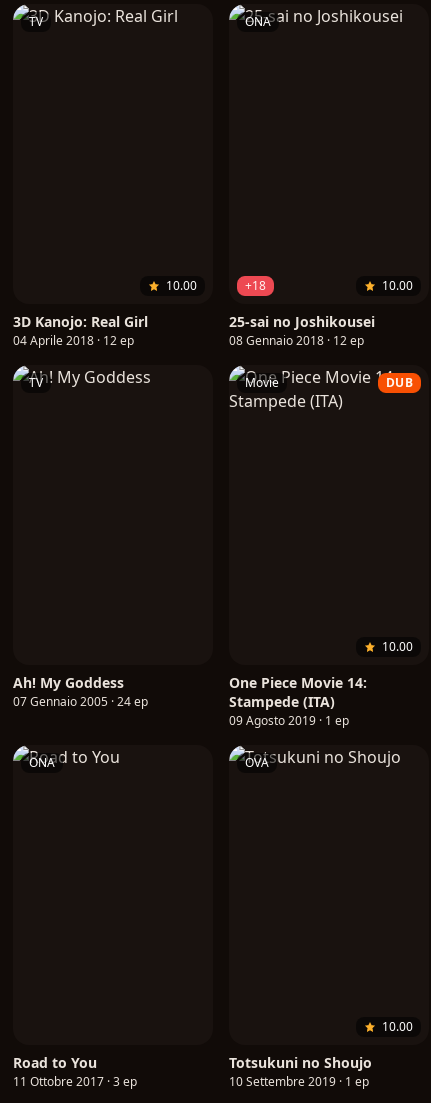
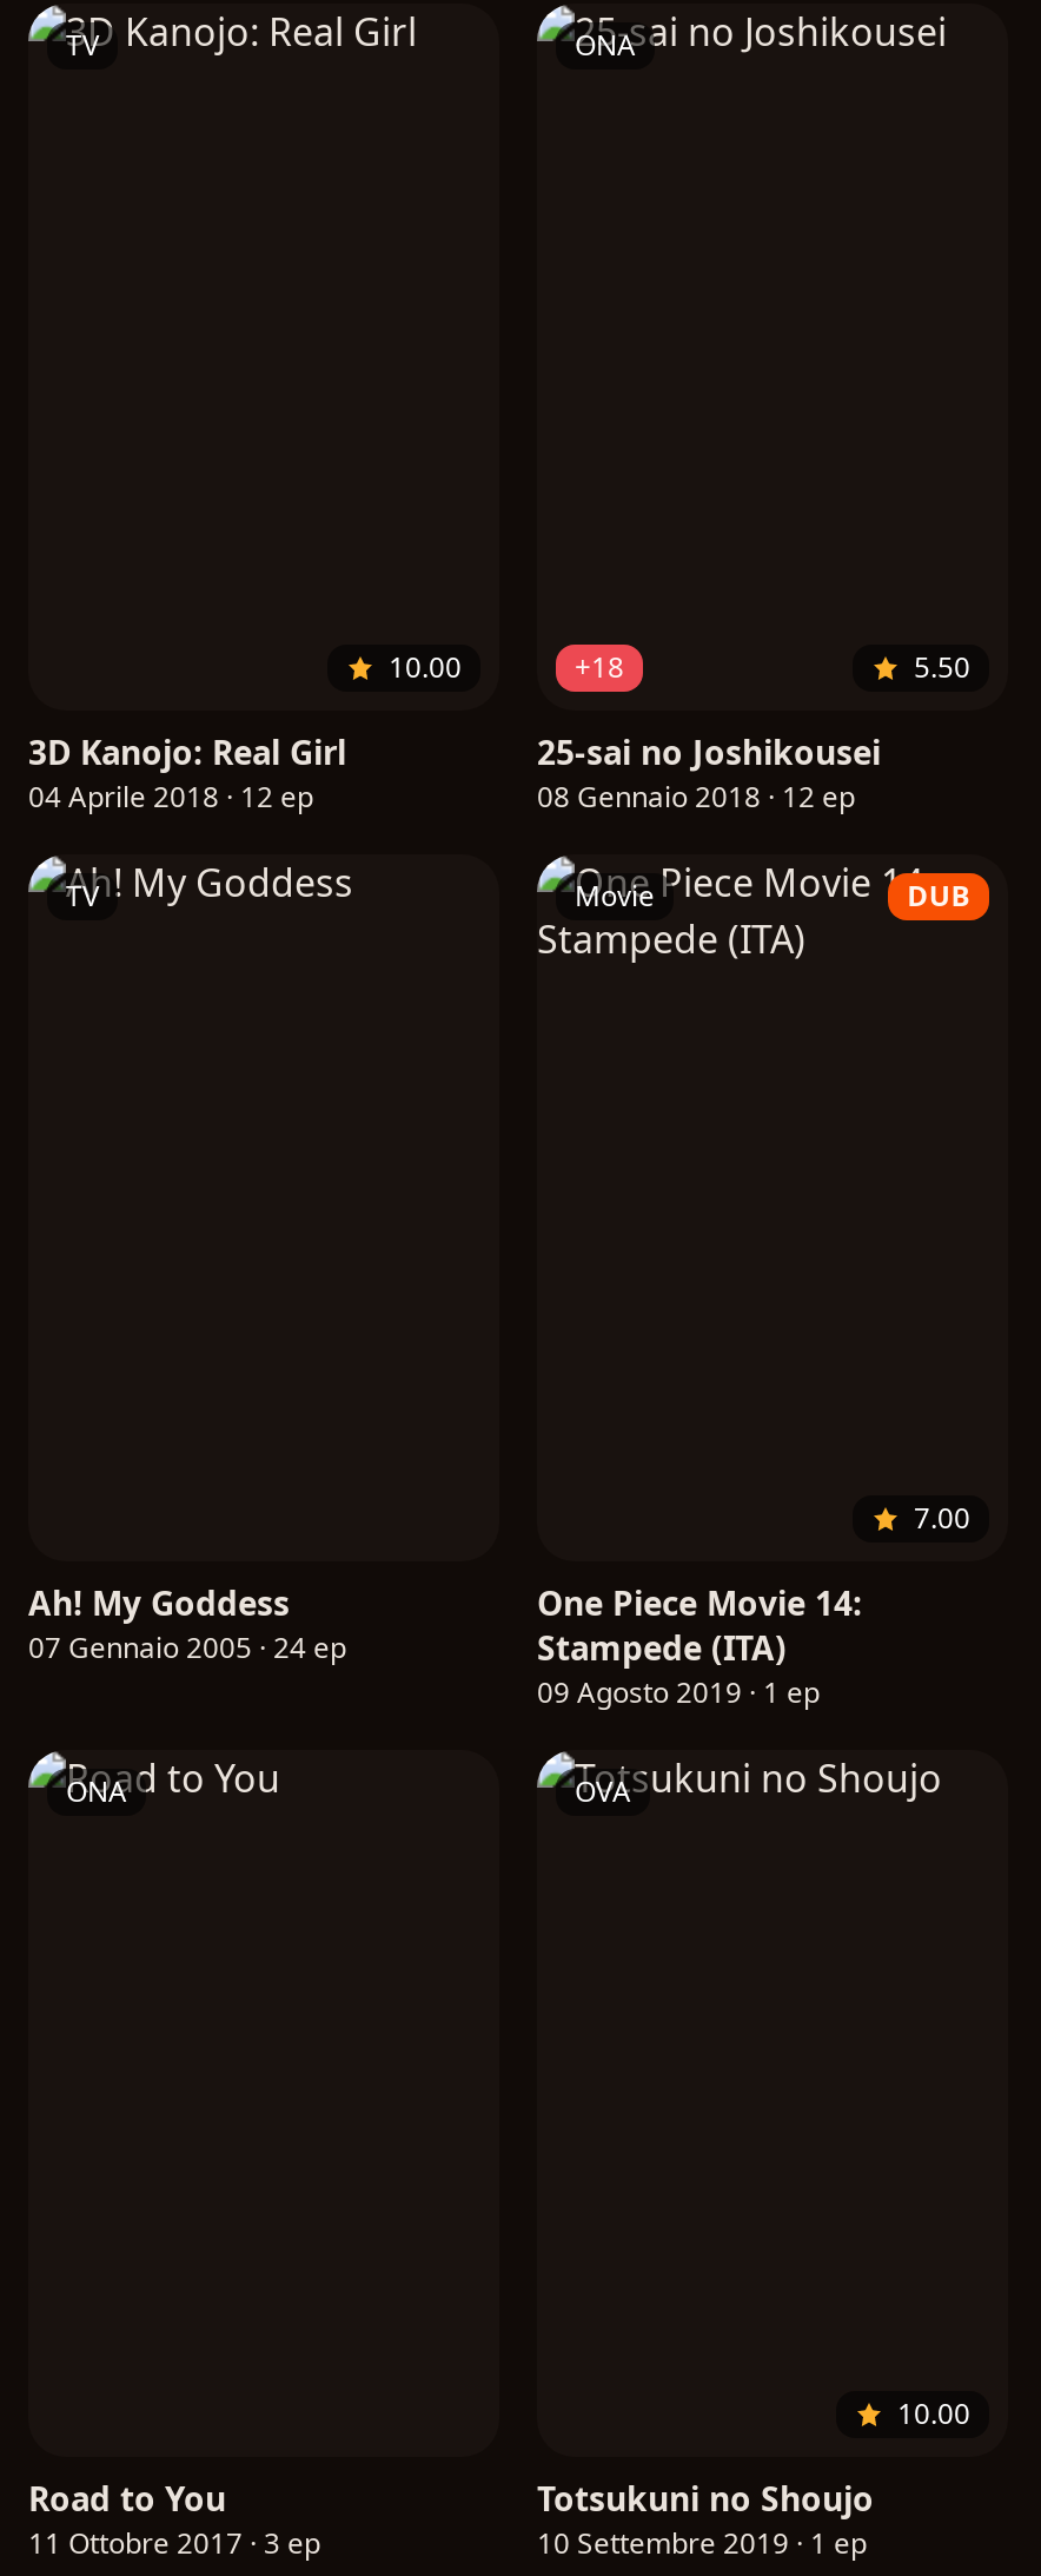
- 10.00
+ 5.50

- 10.00
+ 7.00
